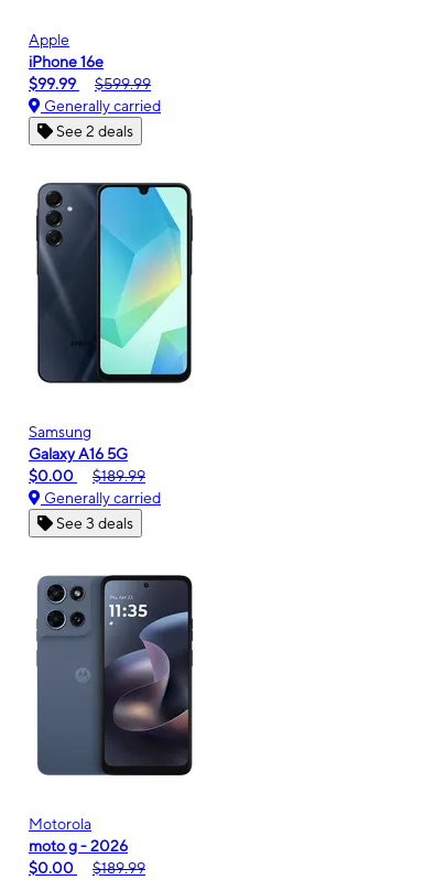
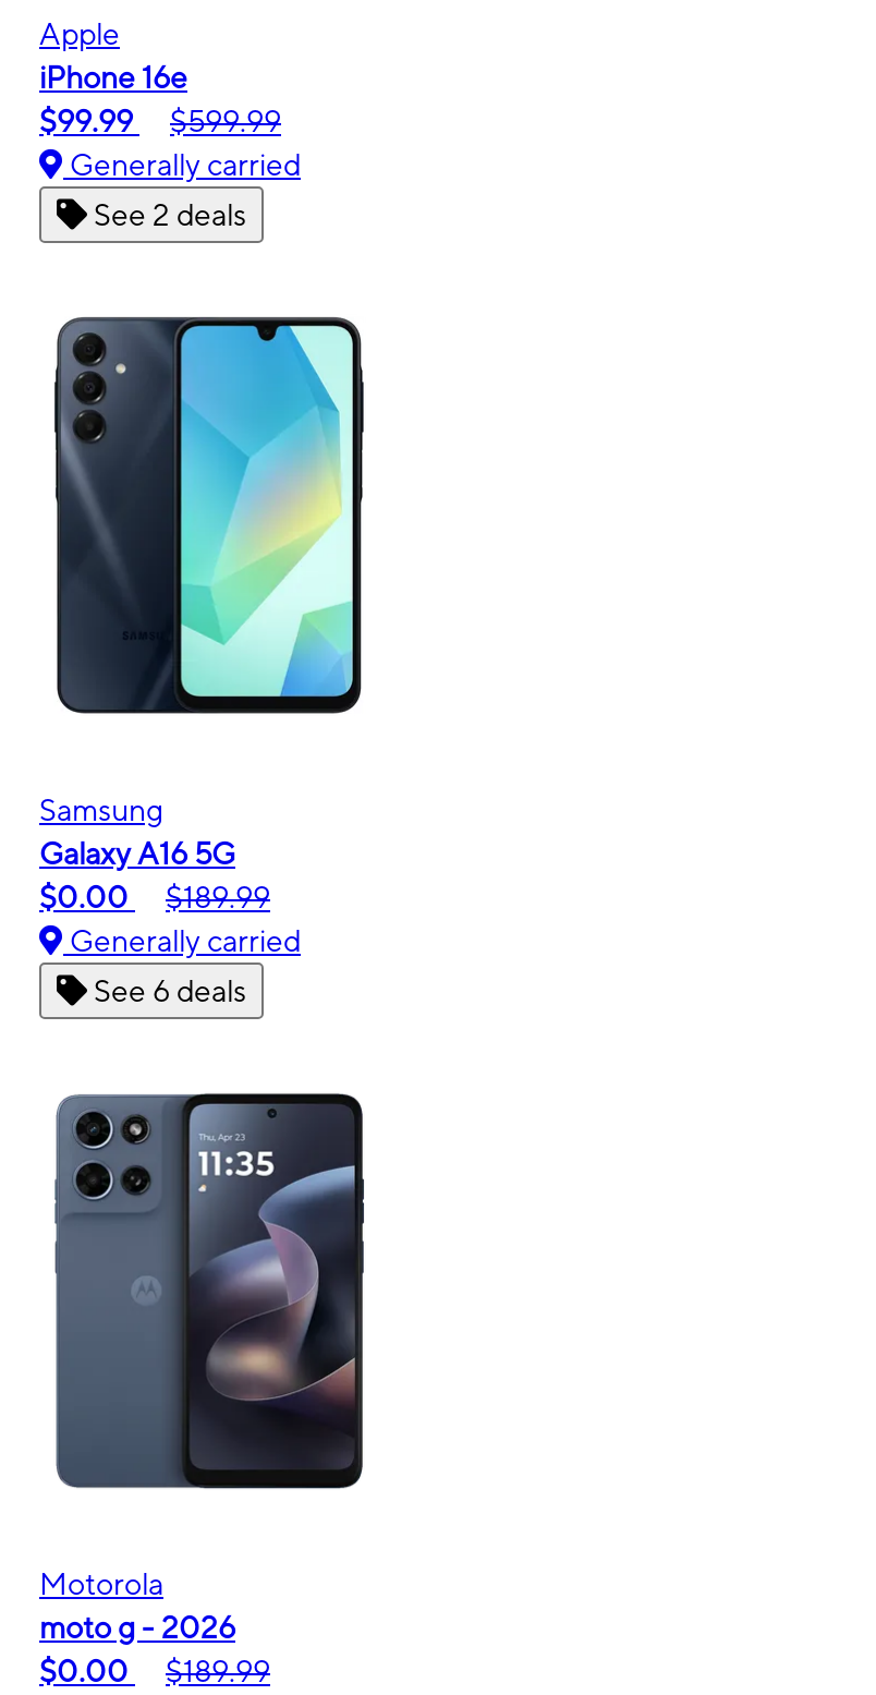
- See 3 deals
+ See 6 deals
